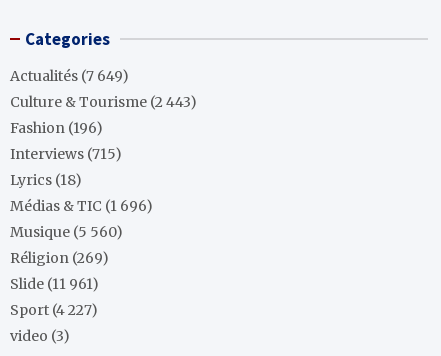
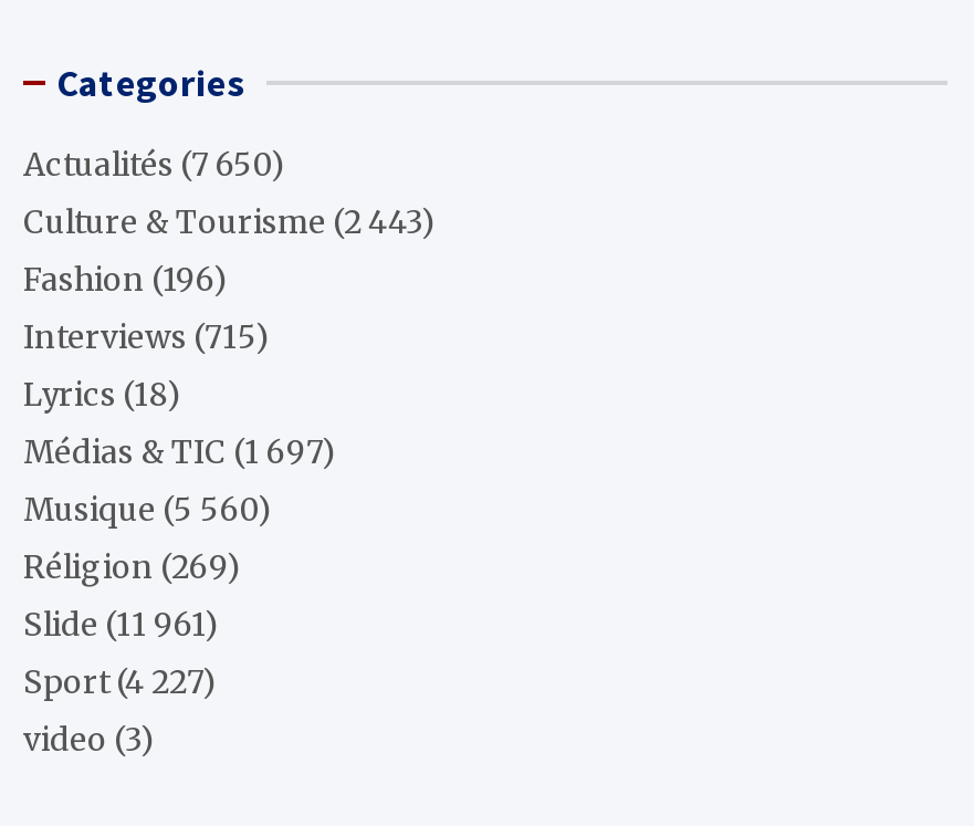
- Actualités (7 649)
+ Actualités (7 650)

- Médias & TIC (1 696)
+ Médias & TIC (1 697)
